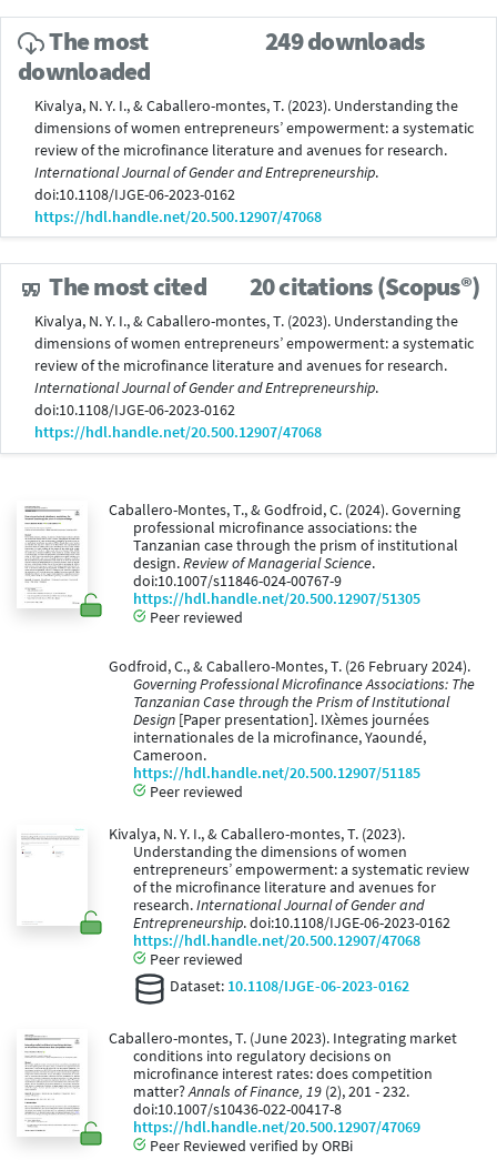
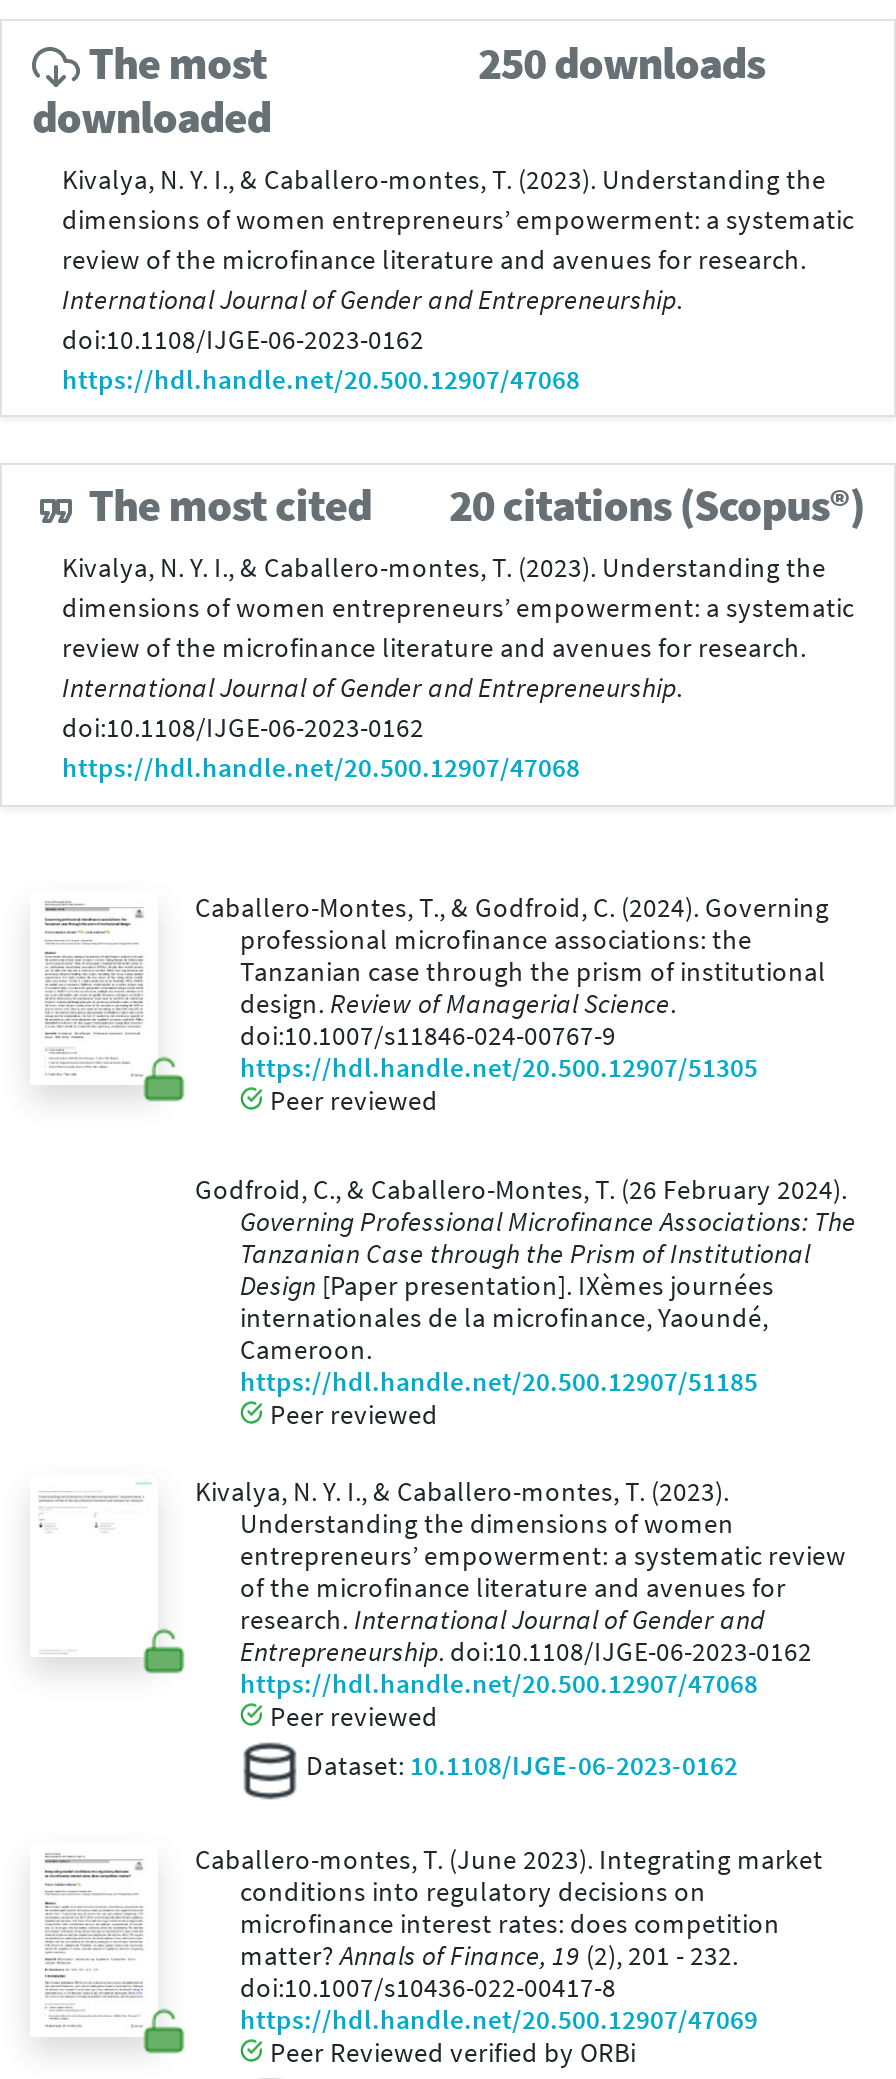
- 249 downloads
+ 250 downloads
